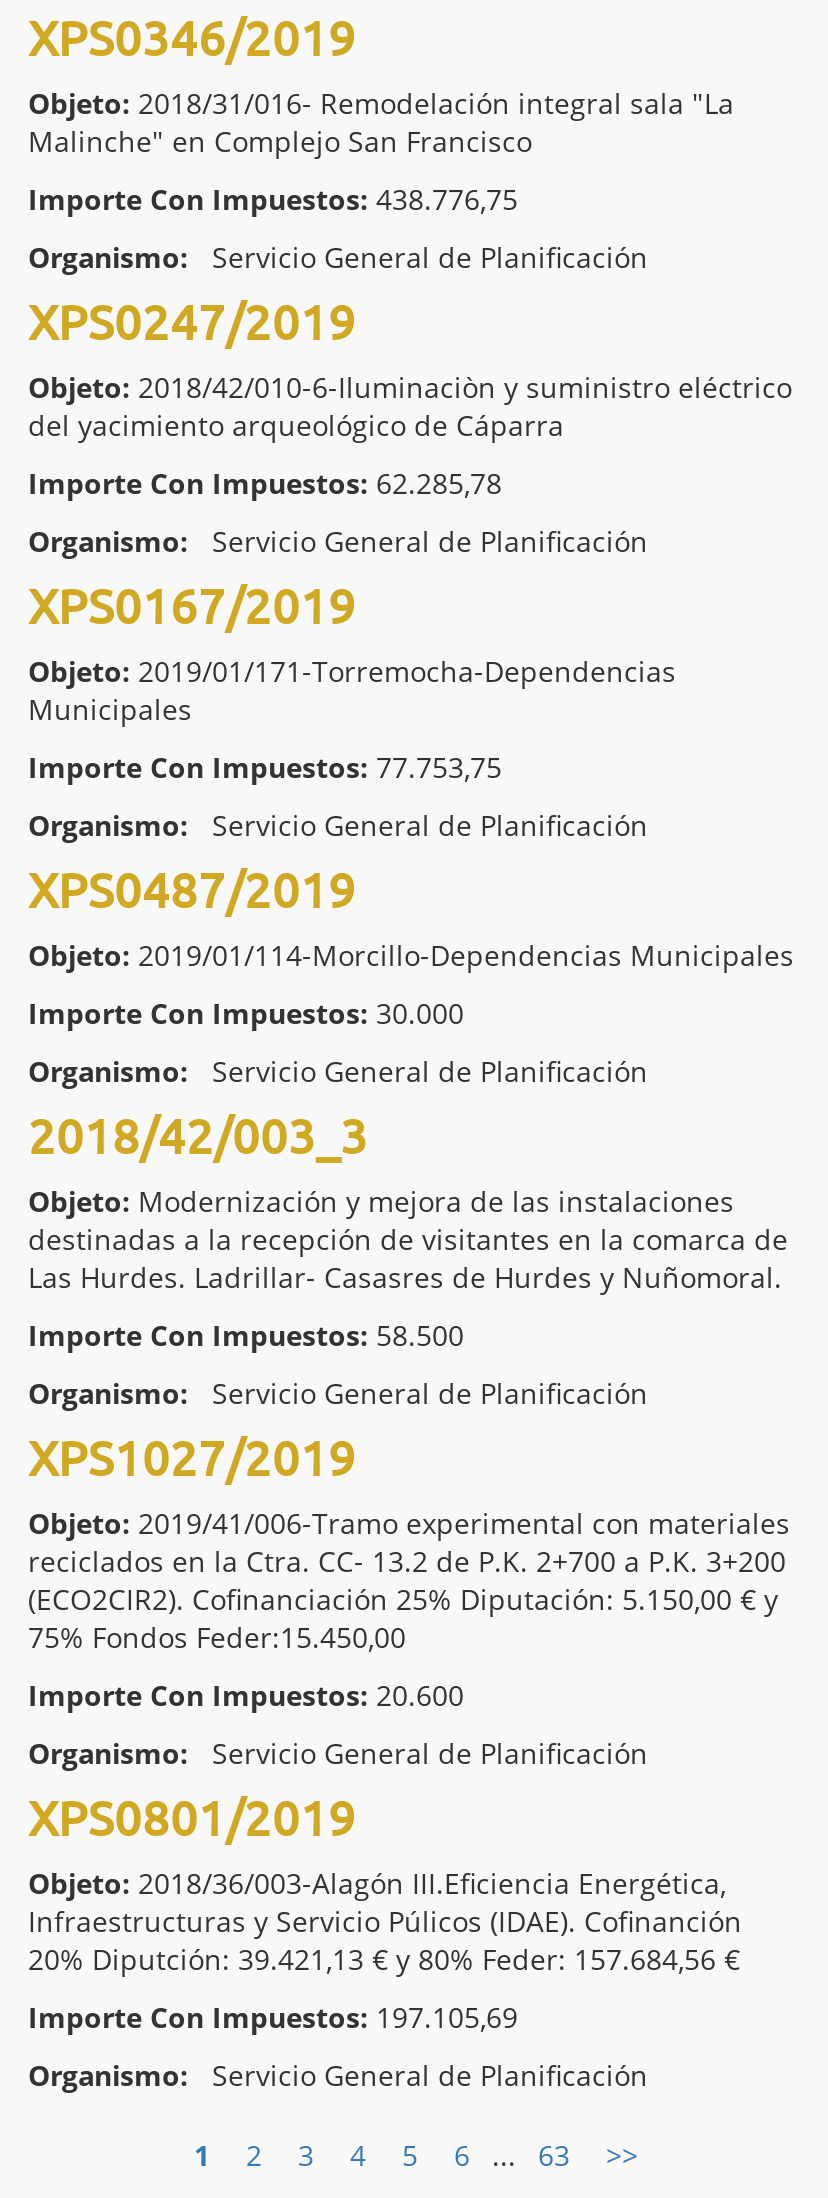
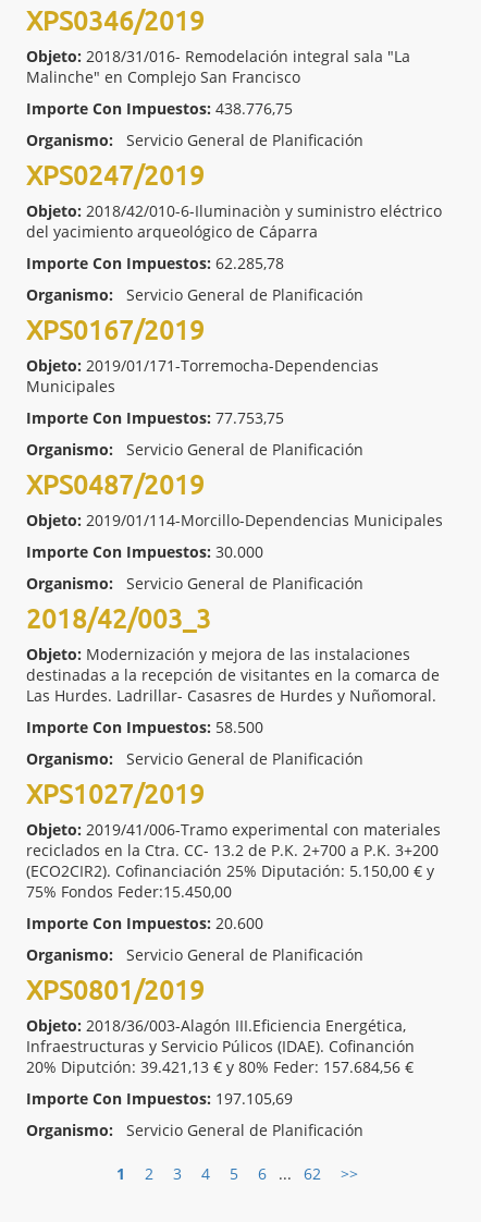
- 6 ... 63
+ 6 ... 62
